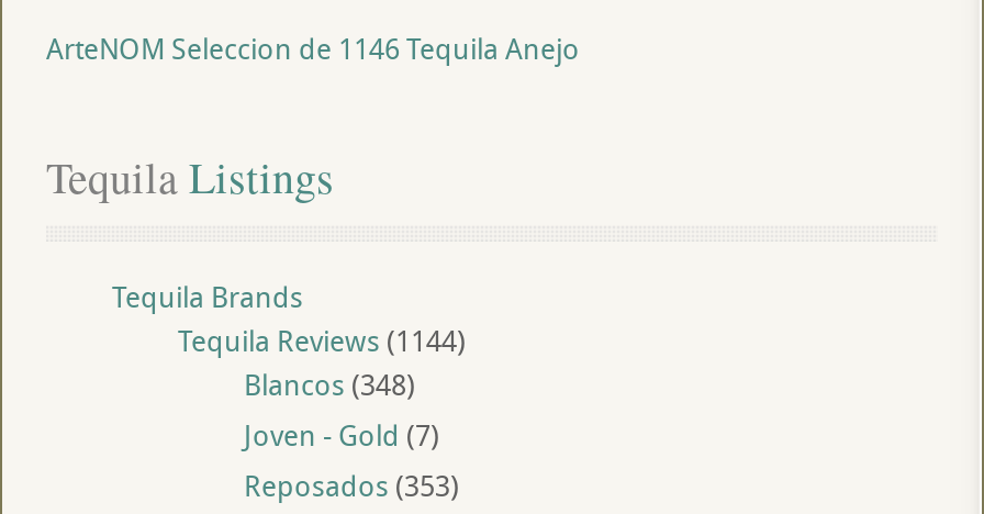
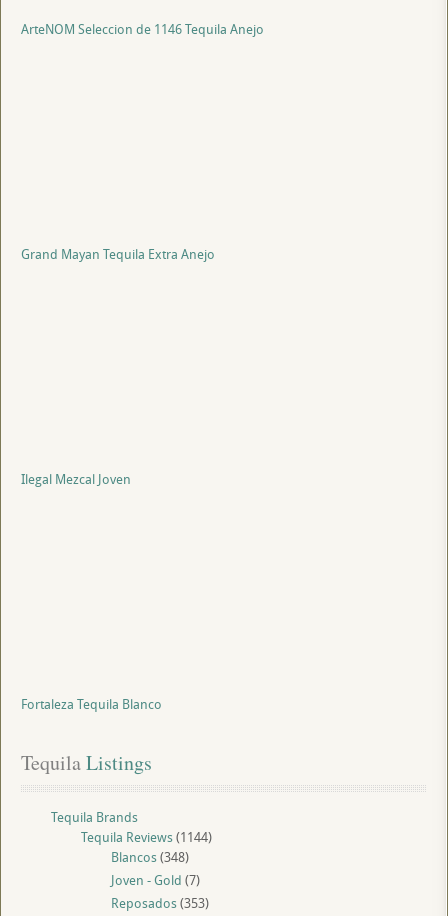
+ Grand Mayan Tequila Extra Anejo

+ Ilegal Mezcal Joven

+ Fortaleza Tequila Blanco
